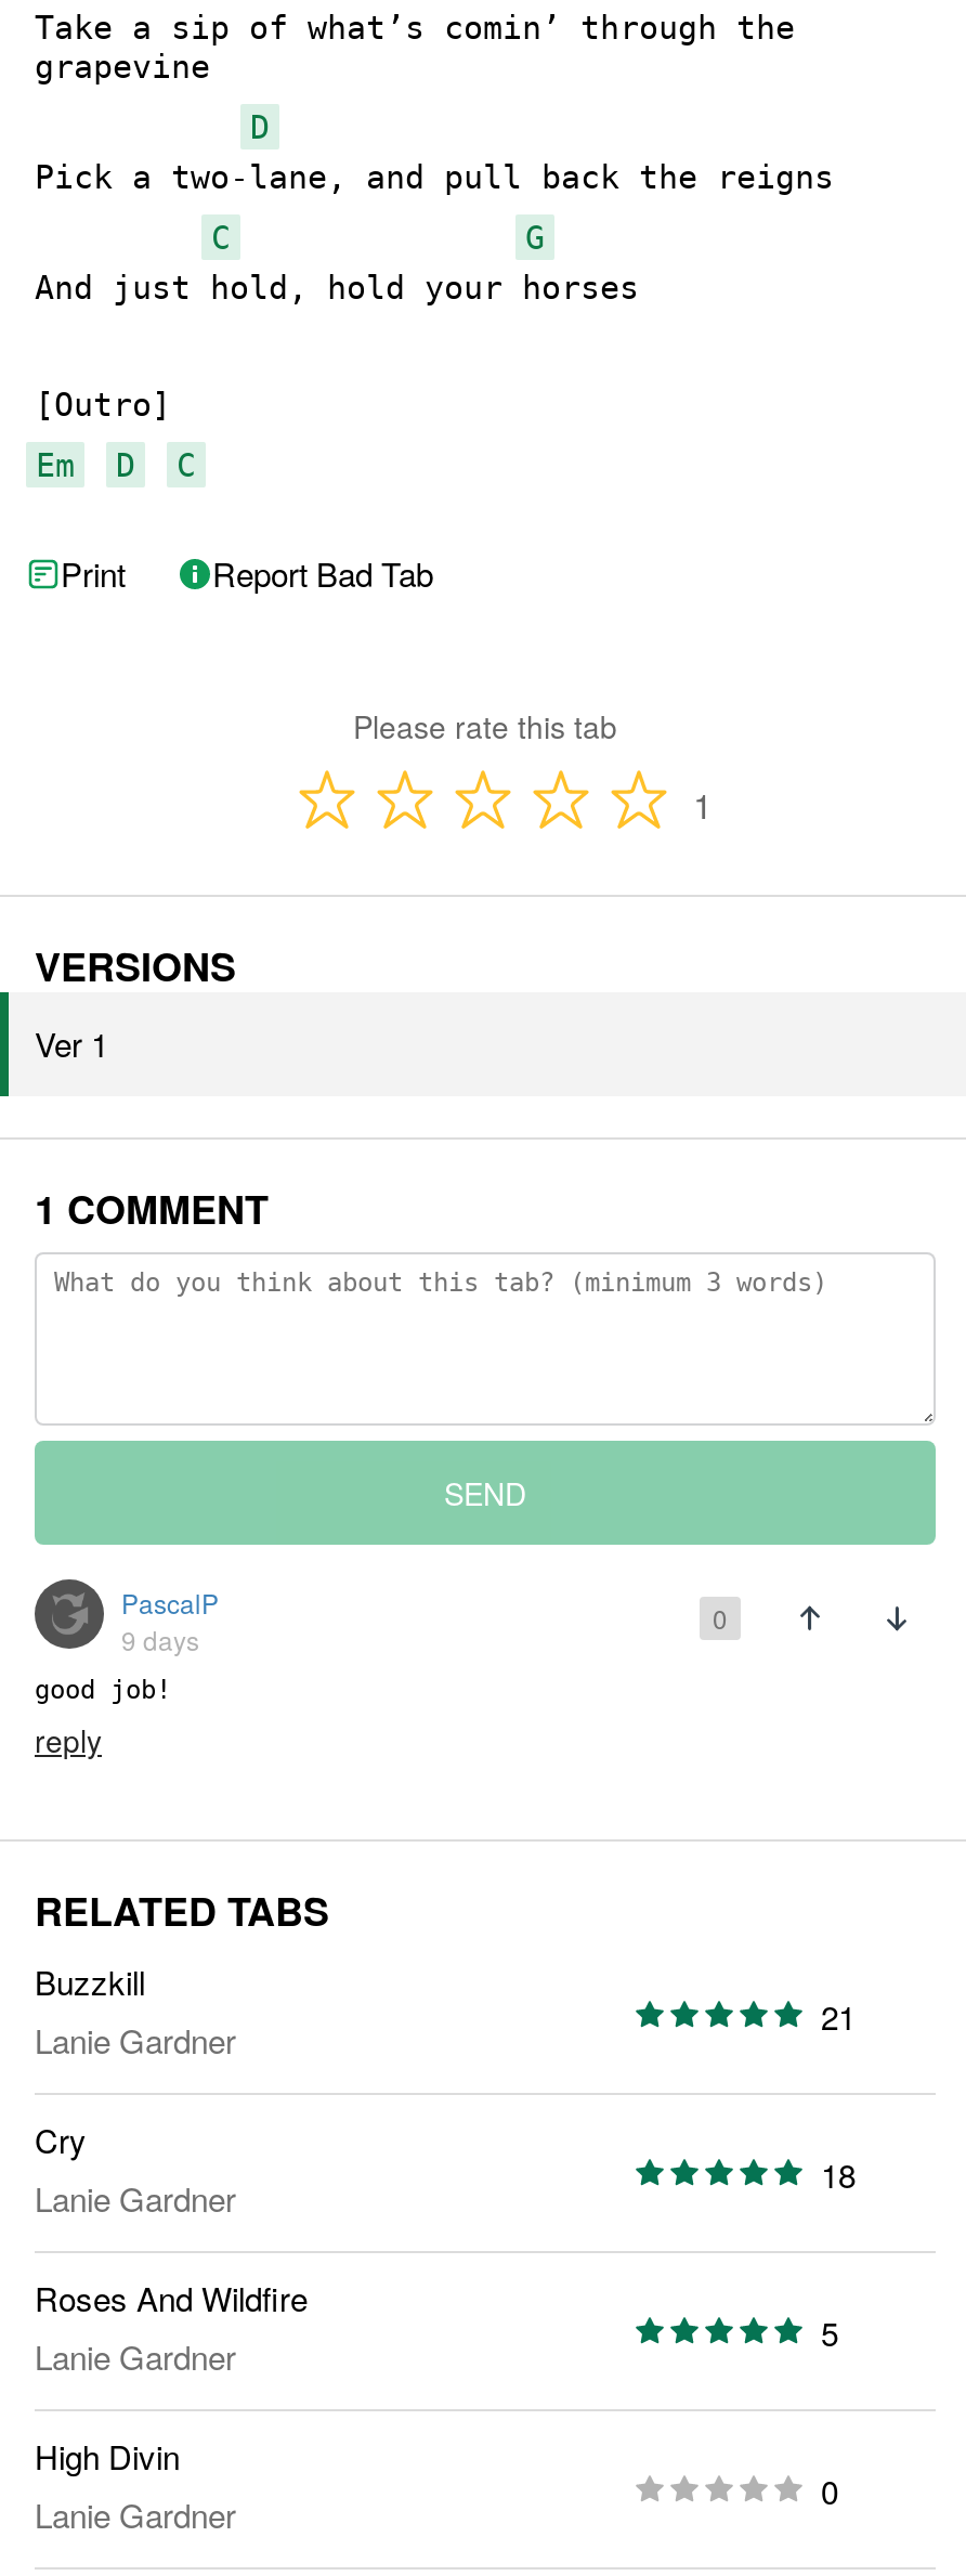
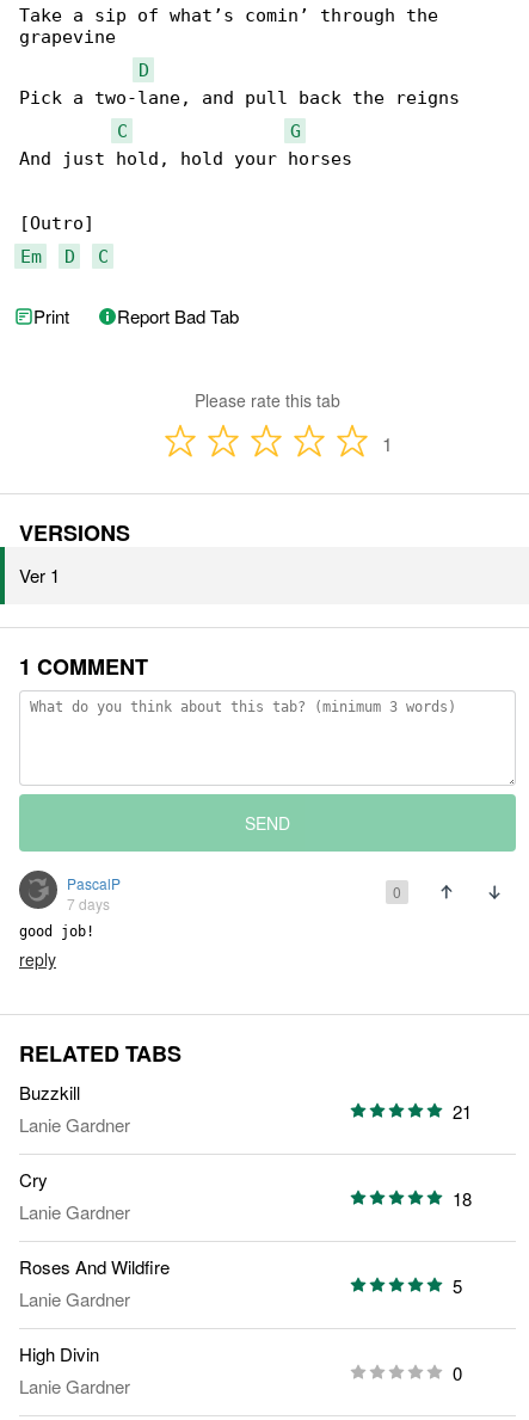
- 9 days
+ 7 days
